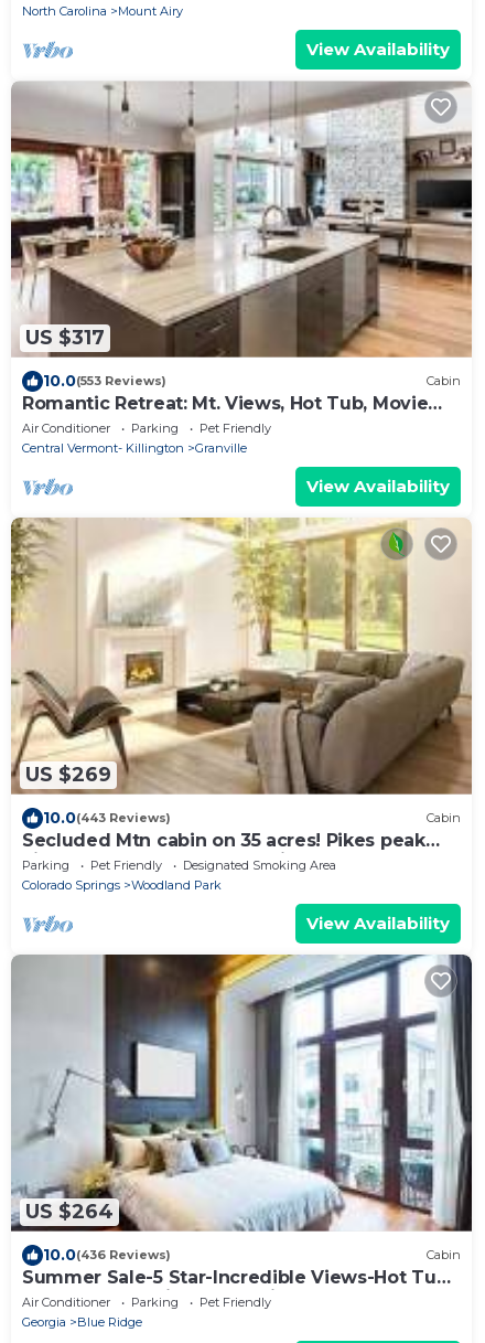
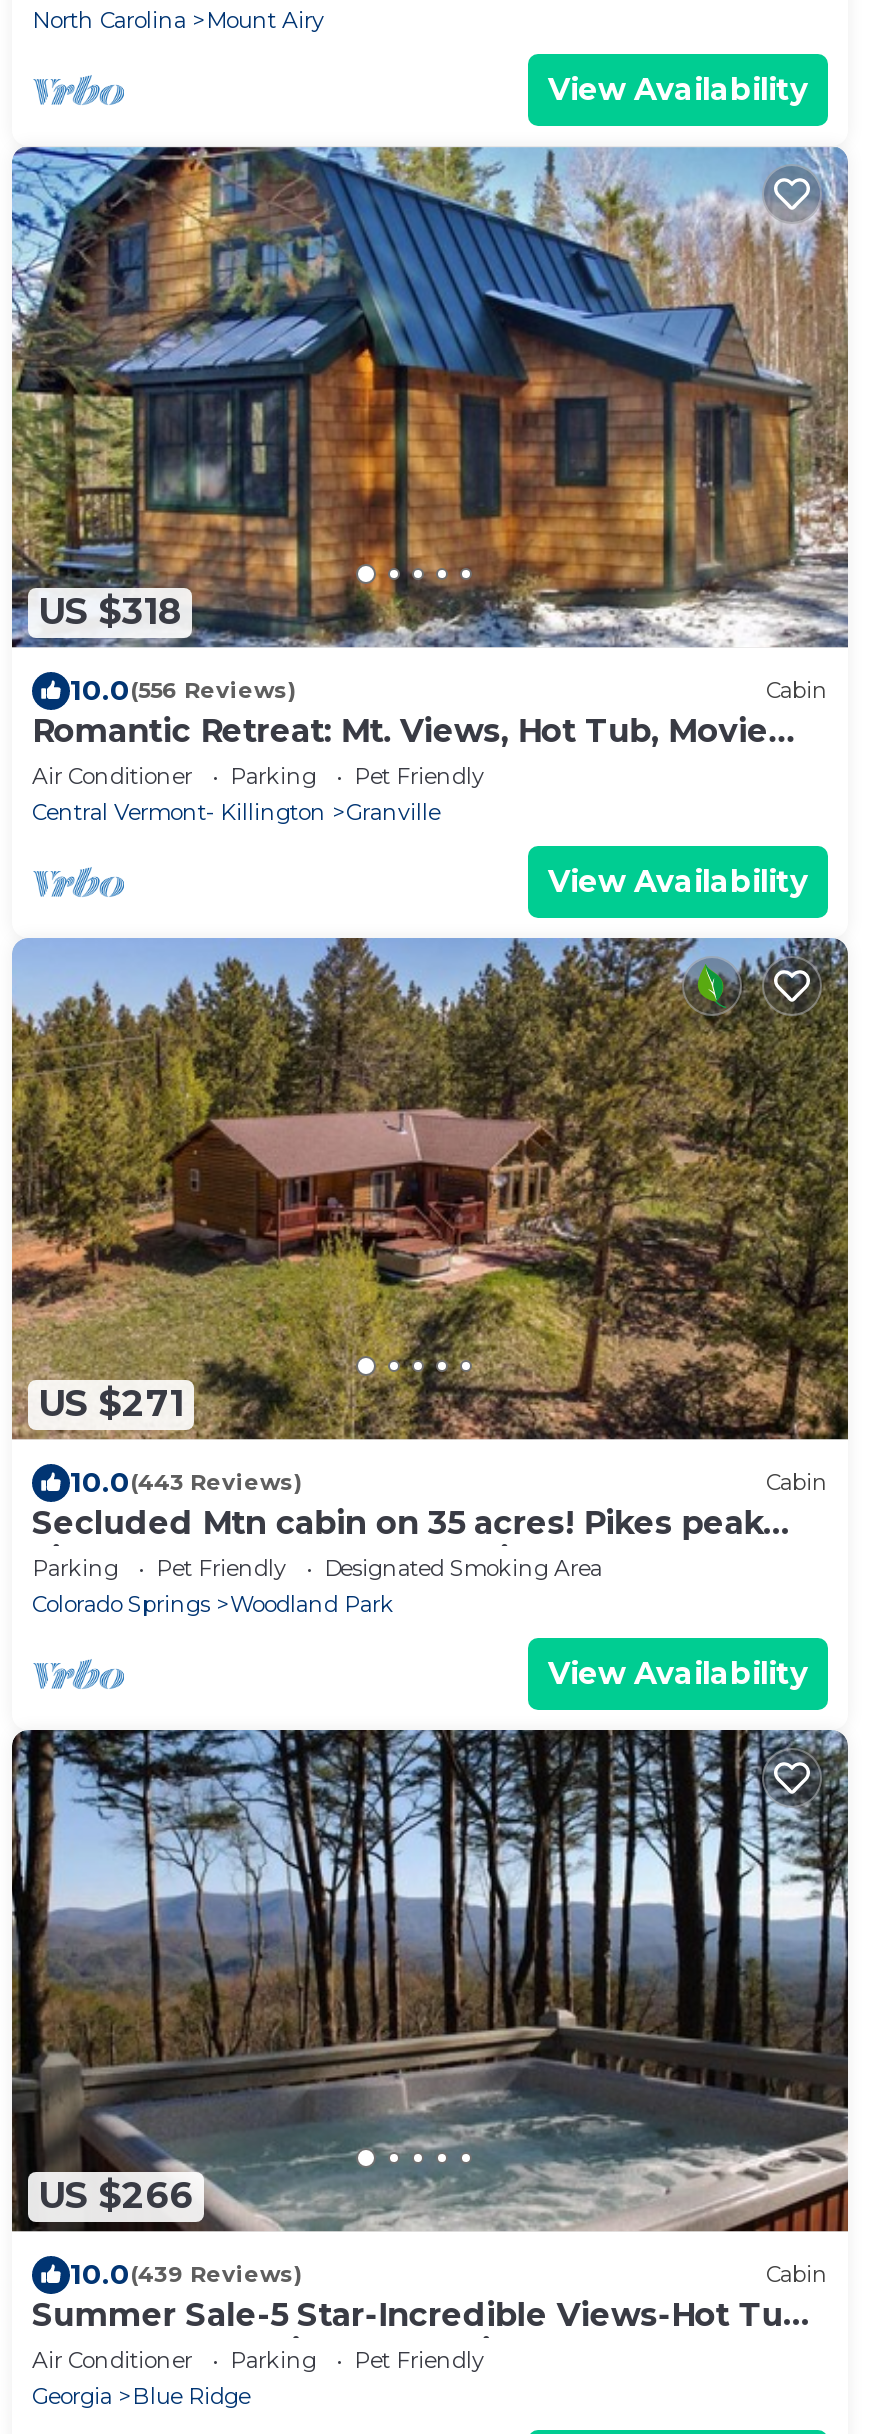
- [image]
- US $317
+ [image]
+ US $318

- 10.0(553 Reviews)
+ 10.0(556 Reviews)

- [image]
- US $269
+ [image]
+ US $271

- [image]
- US $264
+ [image]
+ US $266

- 10.0(436 Reviews)
+ 10.0(439 Reviews)
